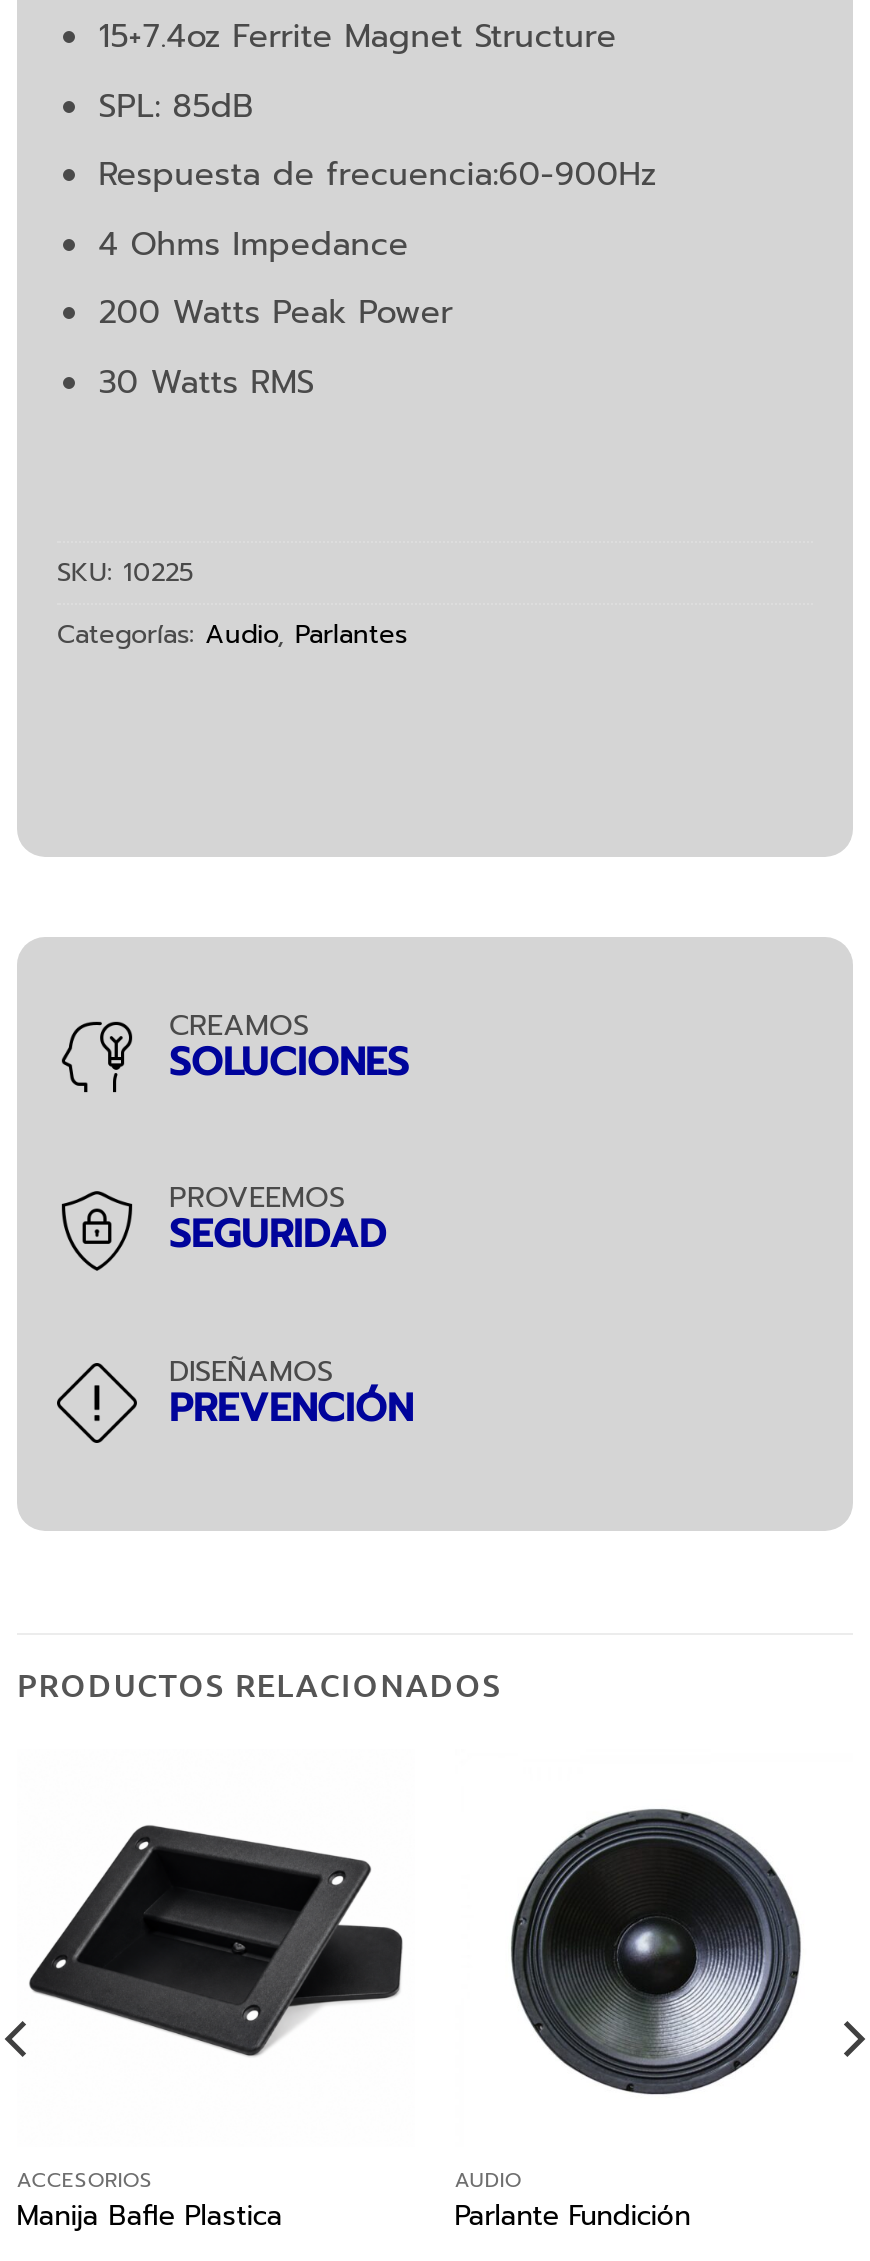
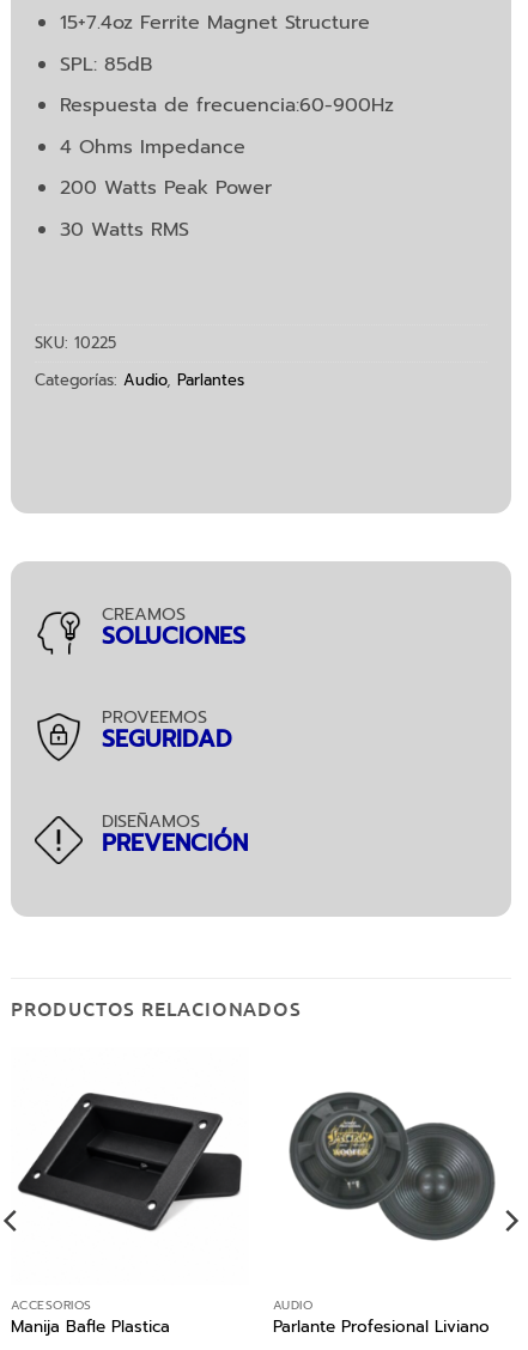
- [image]
+ [image]

- Parlante Fundición
+ Parlante Profesional Liviano
